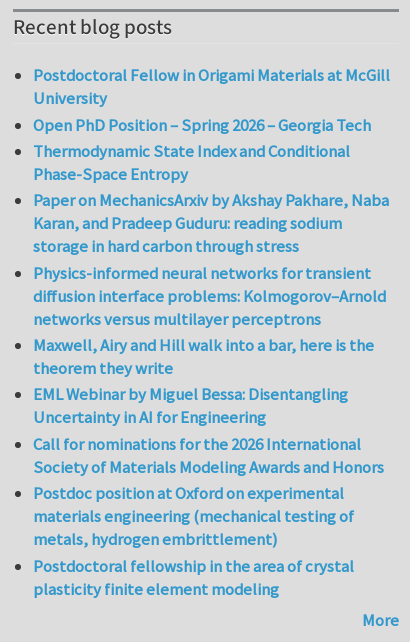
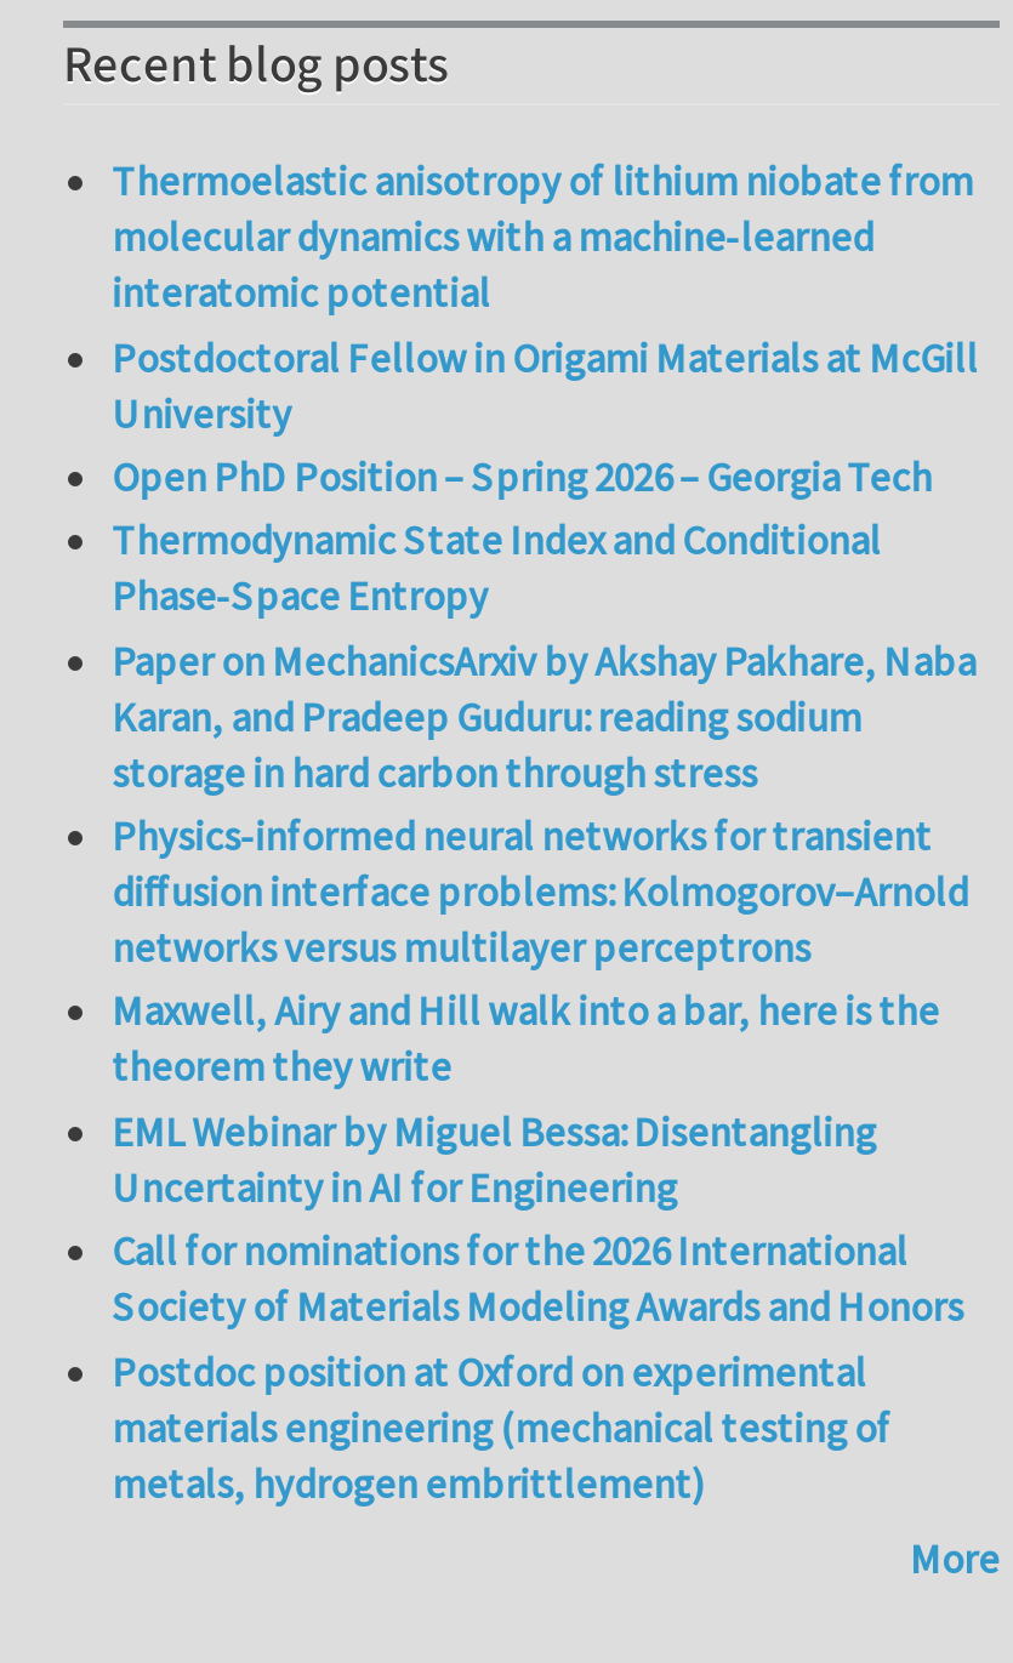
+ Thermoelastic anisotropy of lithium niobate from
+ molecular dynamics with a machine-learned
+ interatomic potential

moved down: Postdoctoral Fellow in Origami Materials at McGill | University | Open PhD Position – Spring 2026 – Georgia Tech | ... | materials engineering (mechanical testing of | metals, hydrogen embrittlement)

- Postdoctoral fellowship in the area of crystal
- plasticity finite element modeling
